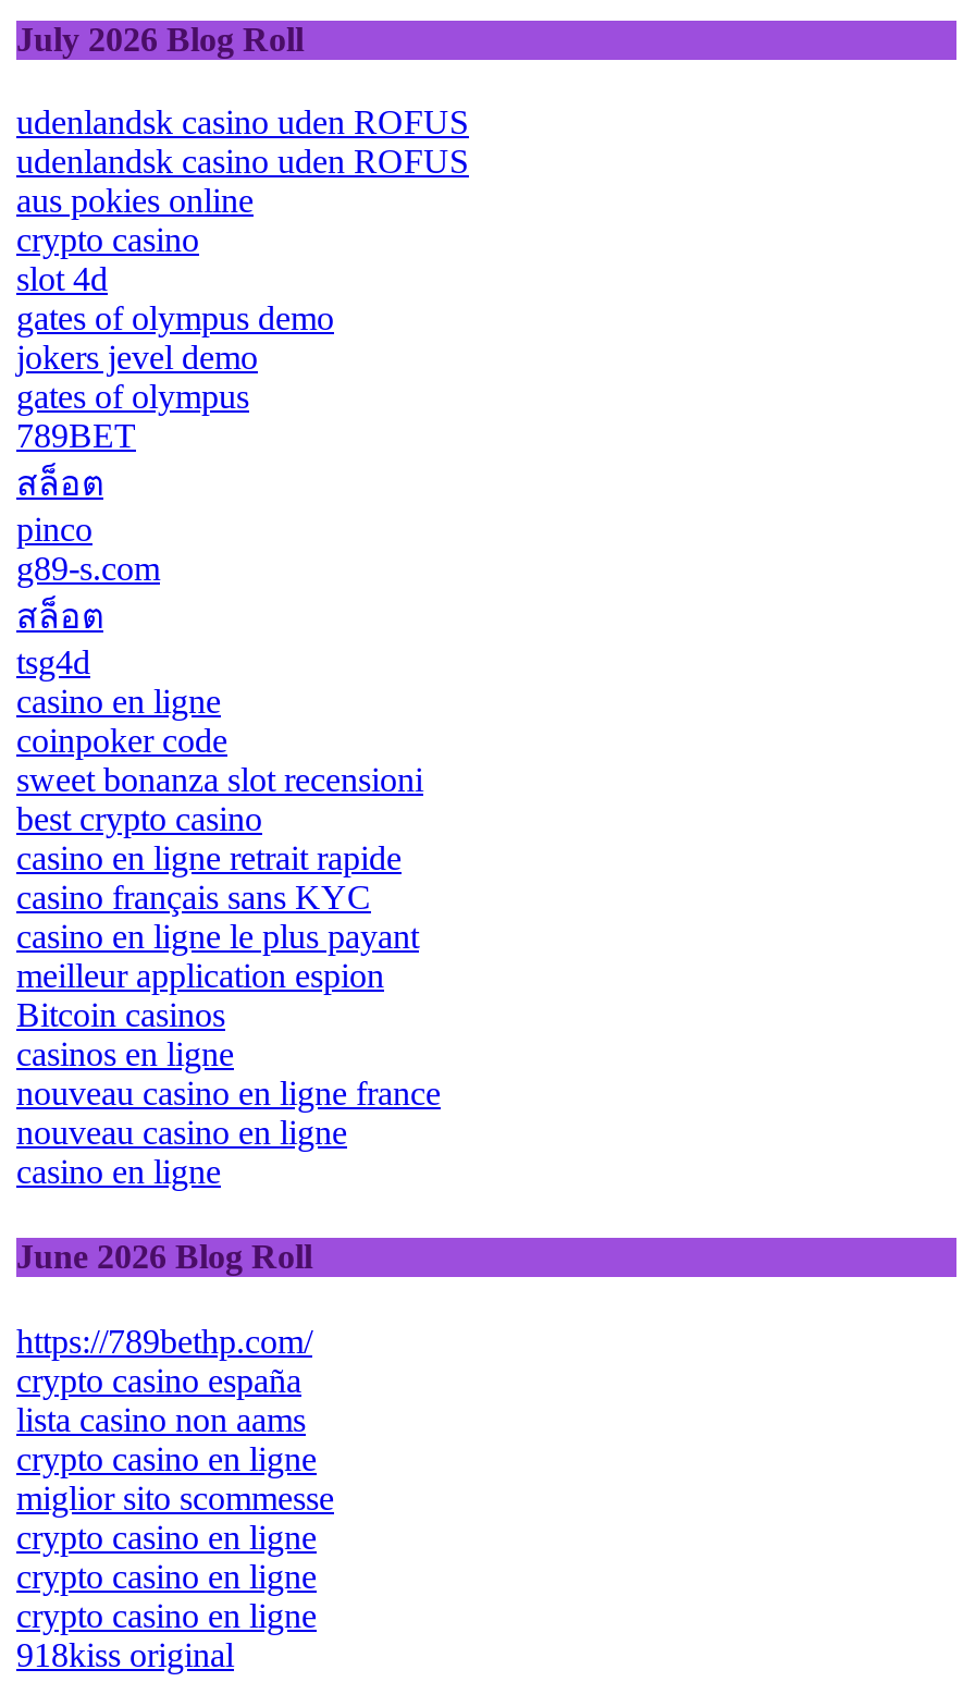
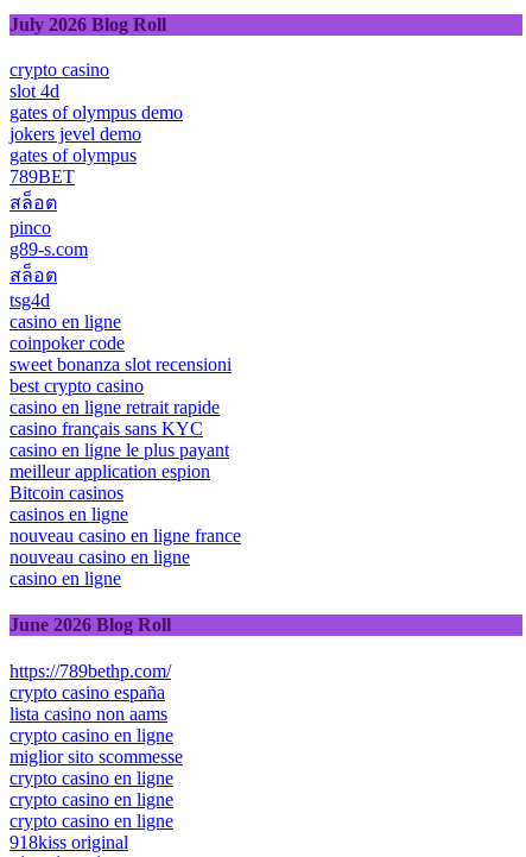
- udenlandsk casino uden ROFUS
- udenlandsk casino uden ROFUS
- aus pokies online
